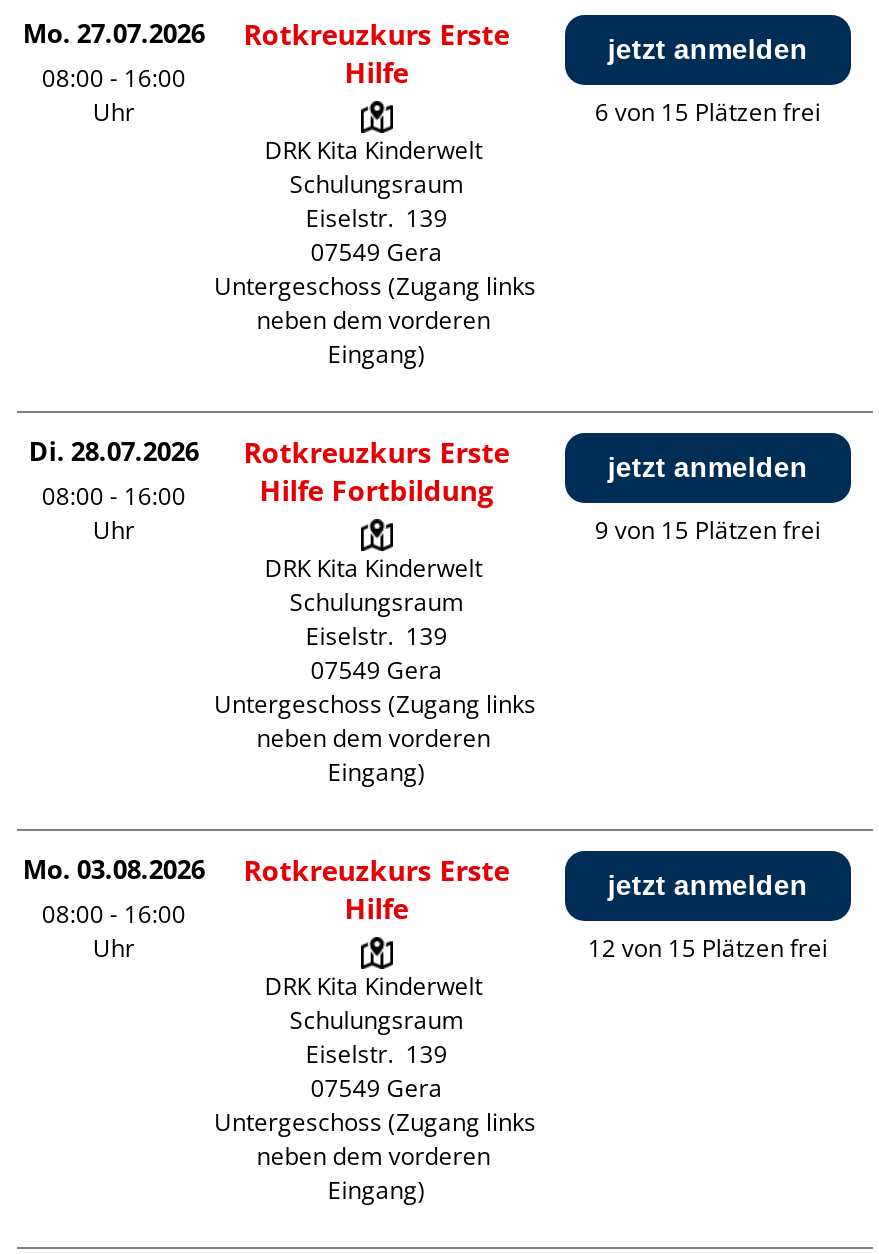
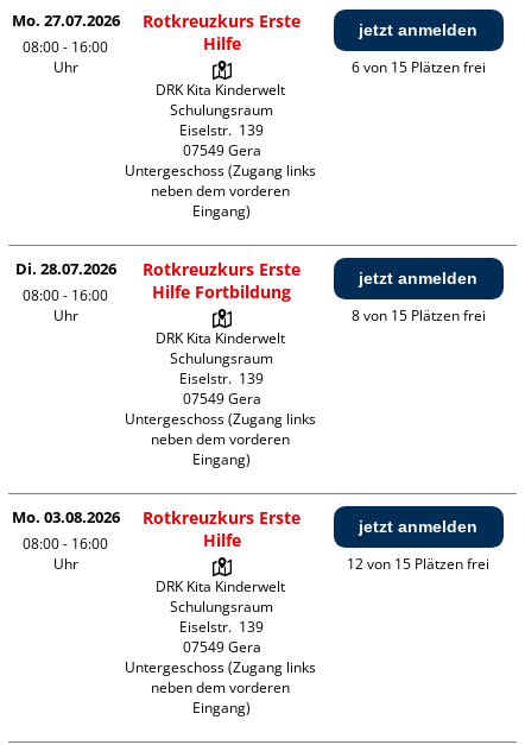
- 9 von 15 Plätzen frei
+ 8 von 15 Plätzen frei
